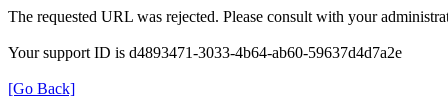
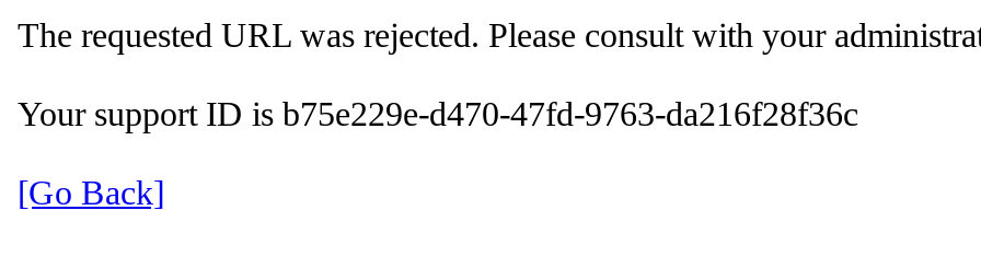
- Your support ID is d4893471-3033-4b64-ab60-59637d4d7a2e
+ Your support ID is b75e229e-d470-47fd-9763-da216f28f36c
